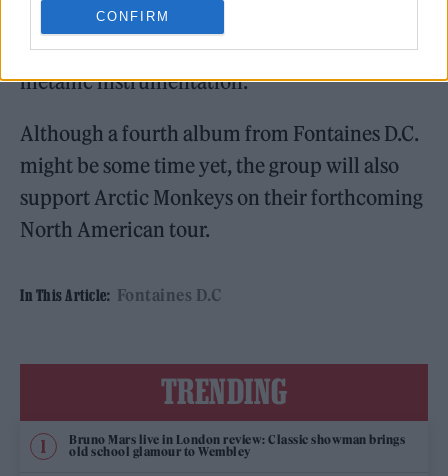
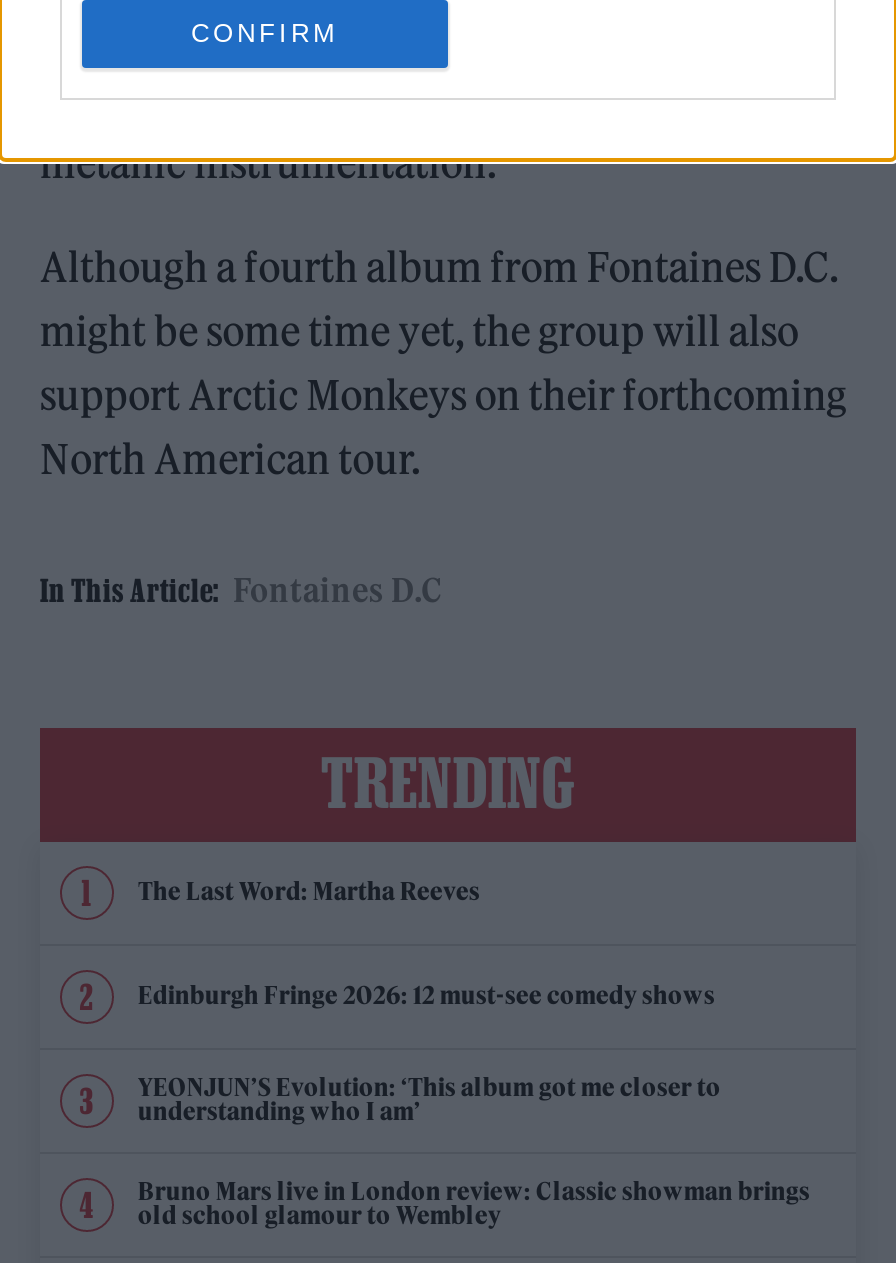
+ The Last Word: Martha Reeves
+ Edinburgh Fringe 2026: 12 must-see comedy shows
+ YEONJUN’S Evolution: ‘This album got me closer to
+ understanding who I am’
